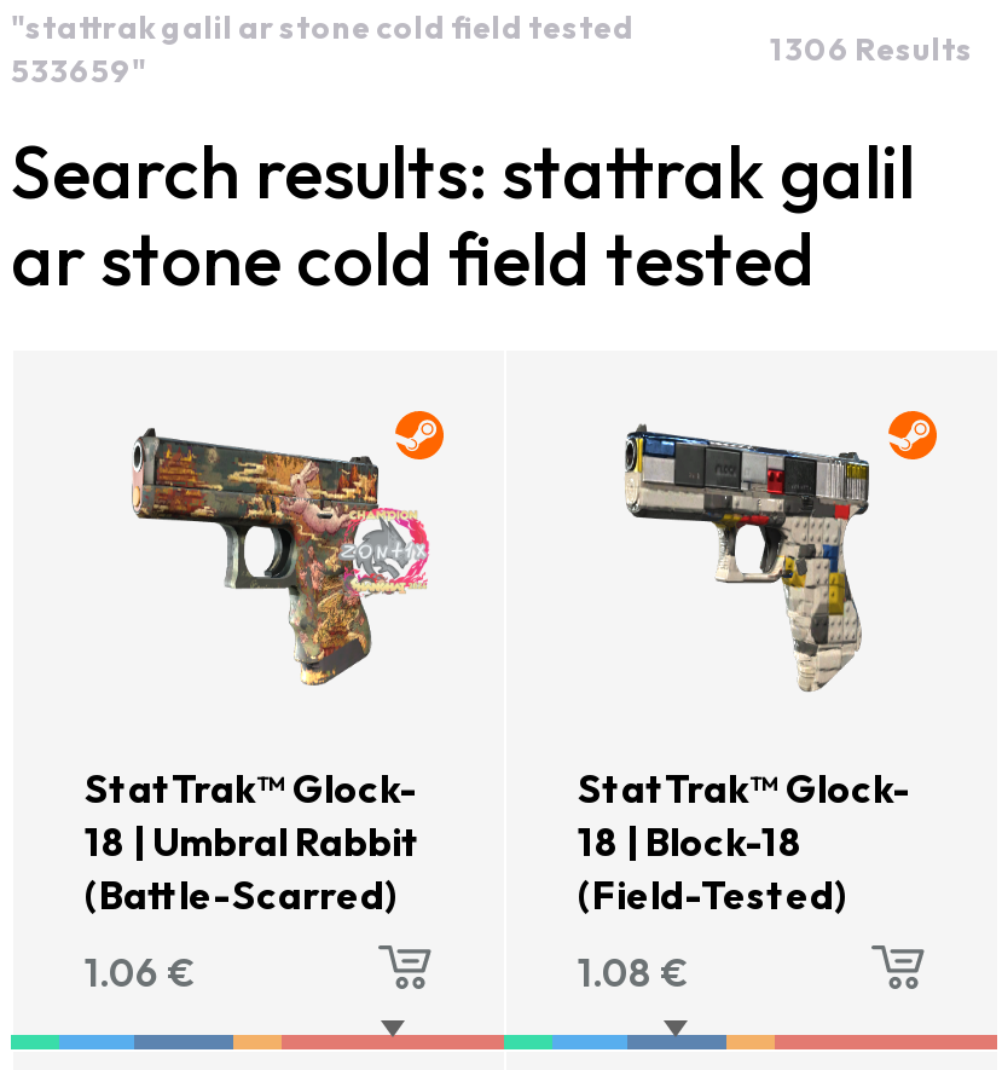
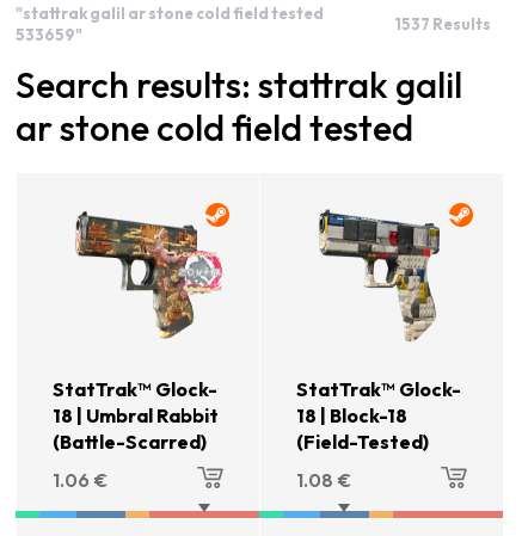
- 1306 Results
+ 1537 Results
